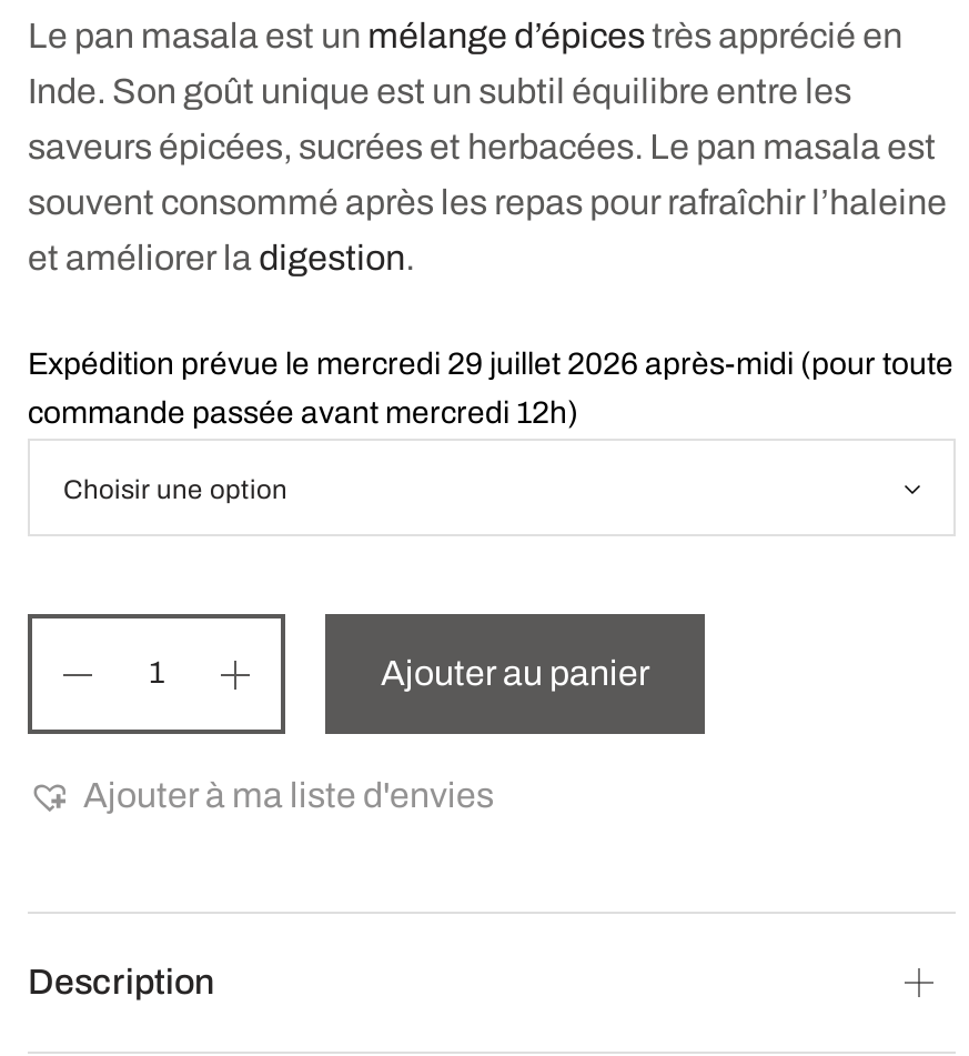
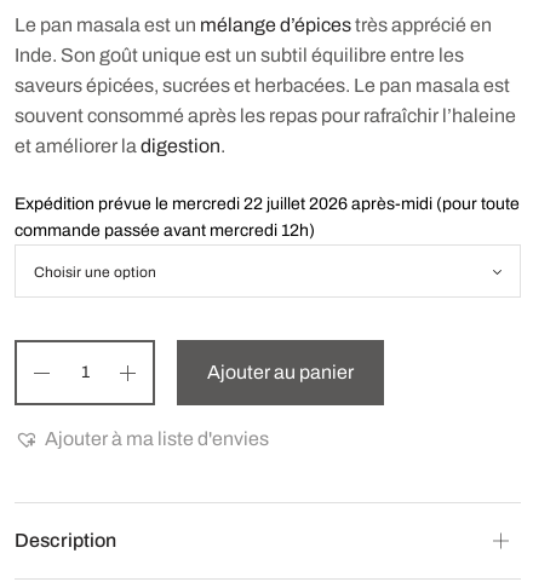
- Expédition prévue le mercredi 29 juillet 2026 après-midi (pour toute
+ Expédition prévue le mercredi 22 juillet 2026 après-midi (pour toute
